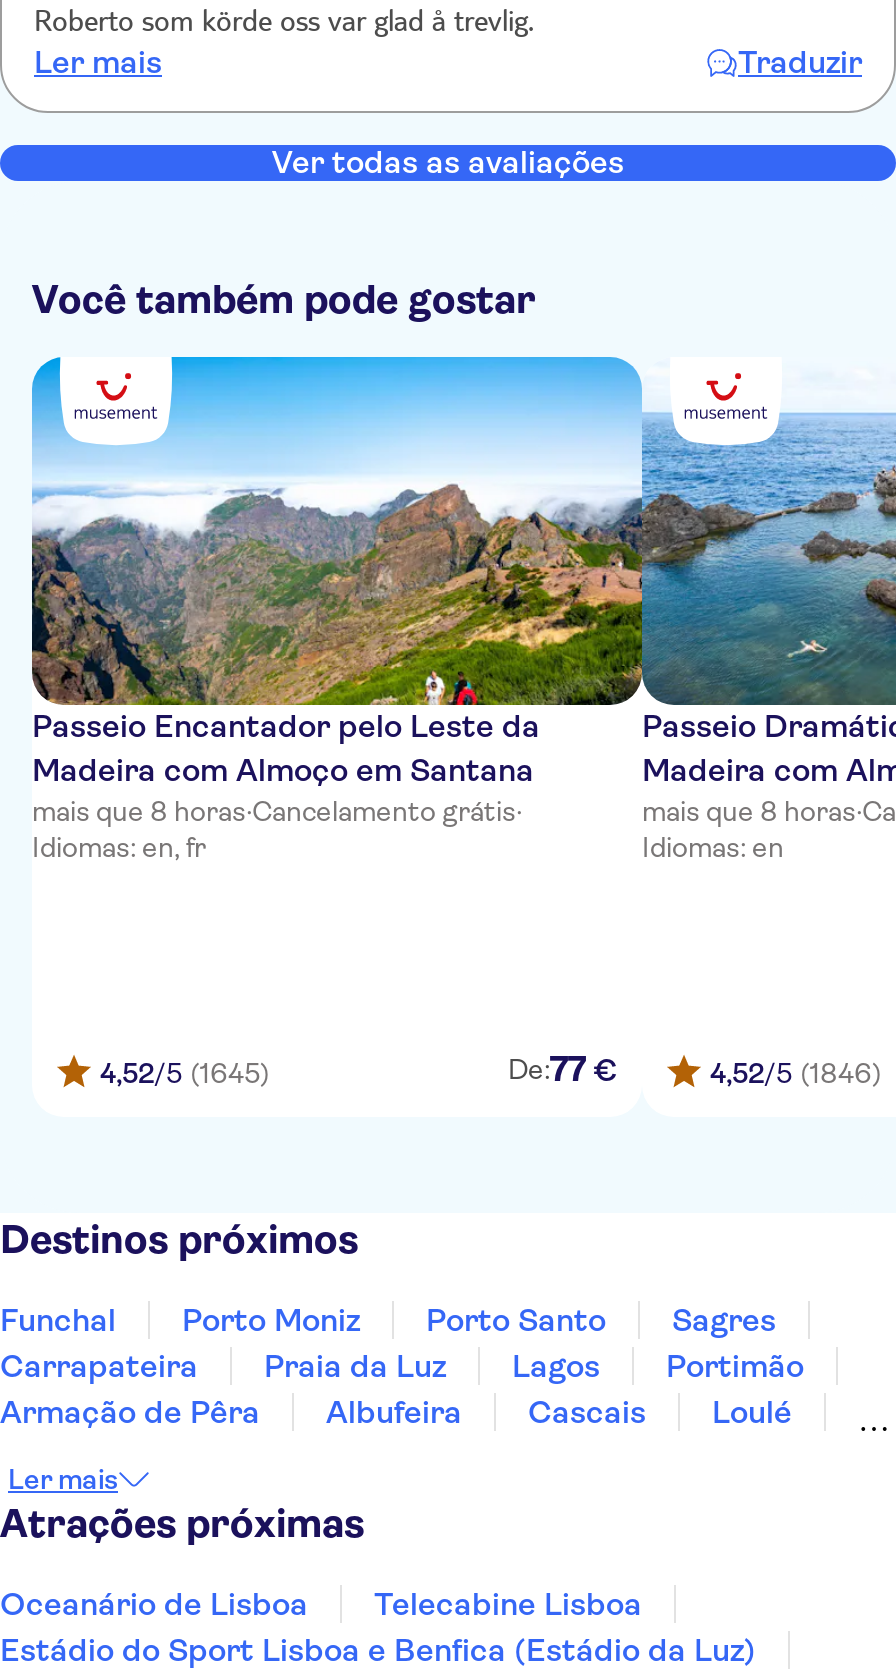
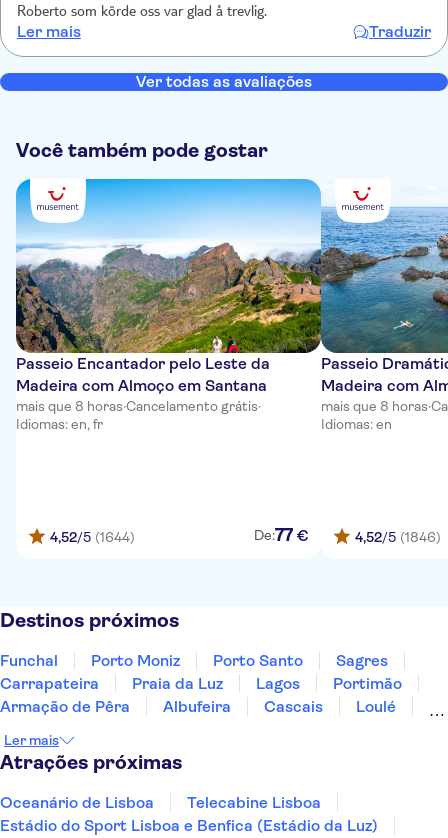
- 4,52/5 (1645)
+ 4,52/5 (1644)
